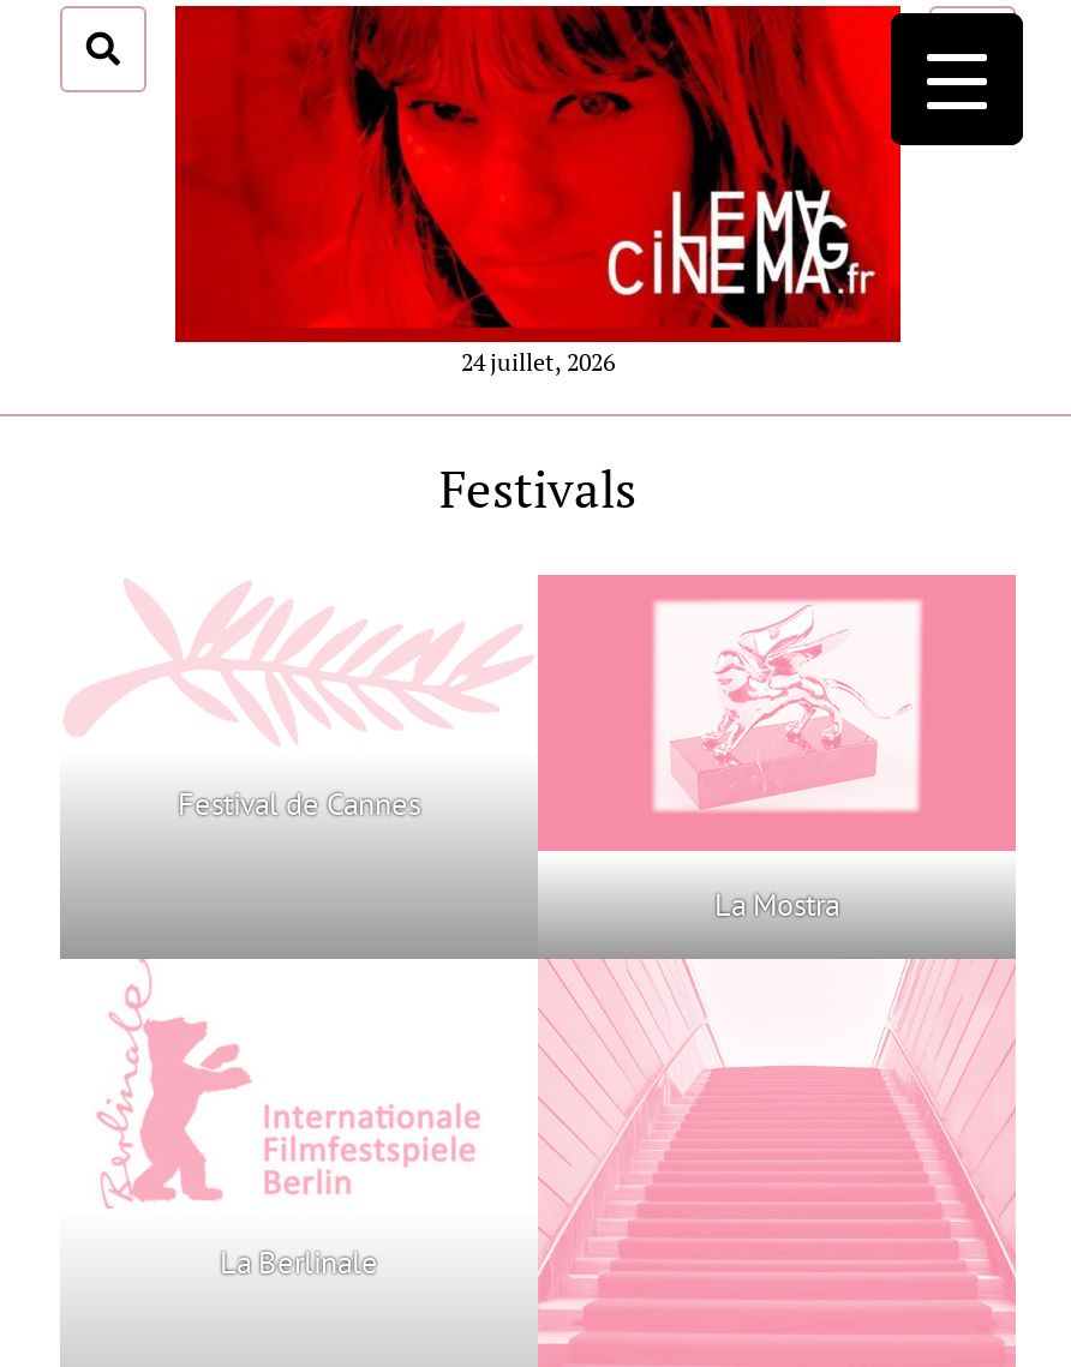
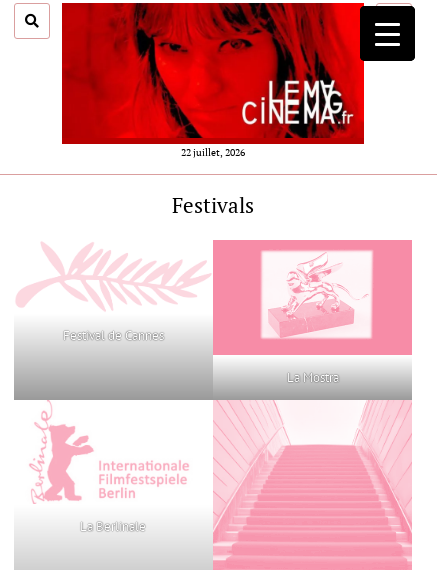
- 24 juillet, 2026
+ 22 juillet, 2026
